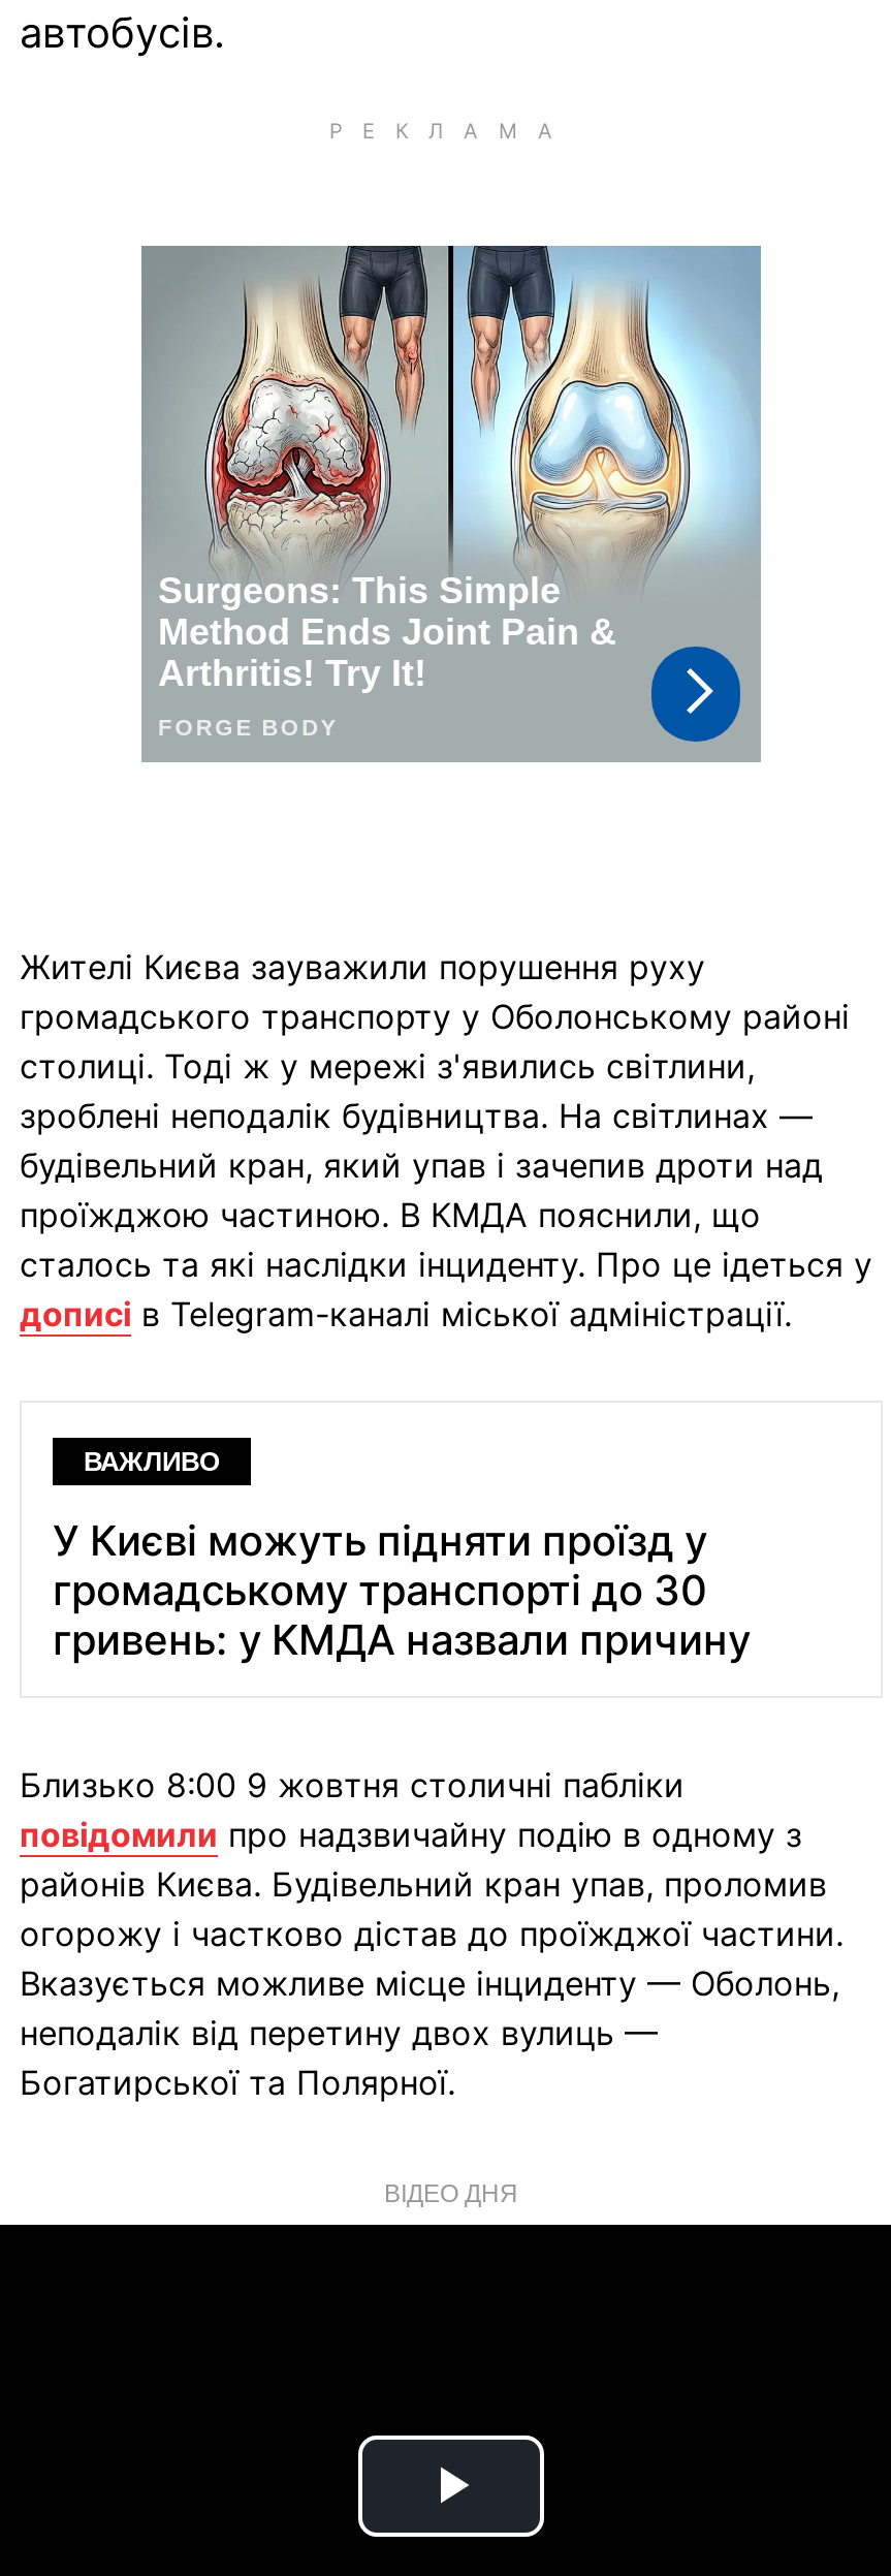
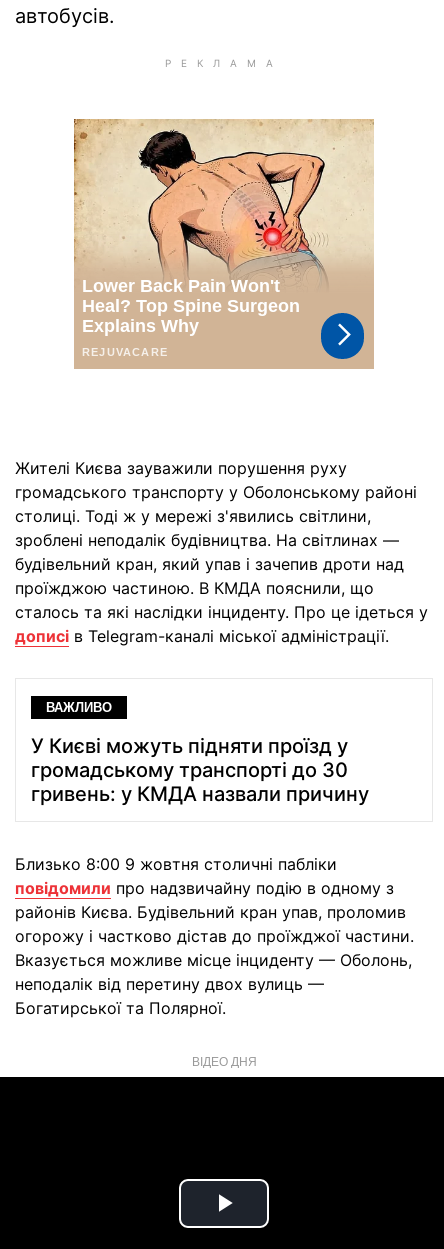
- [image]
+ [image]
